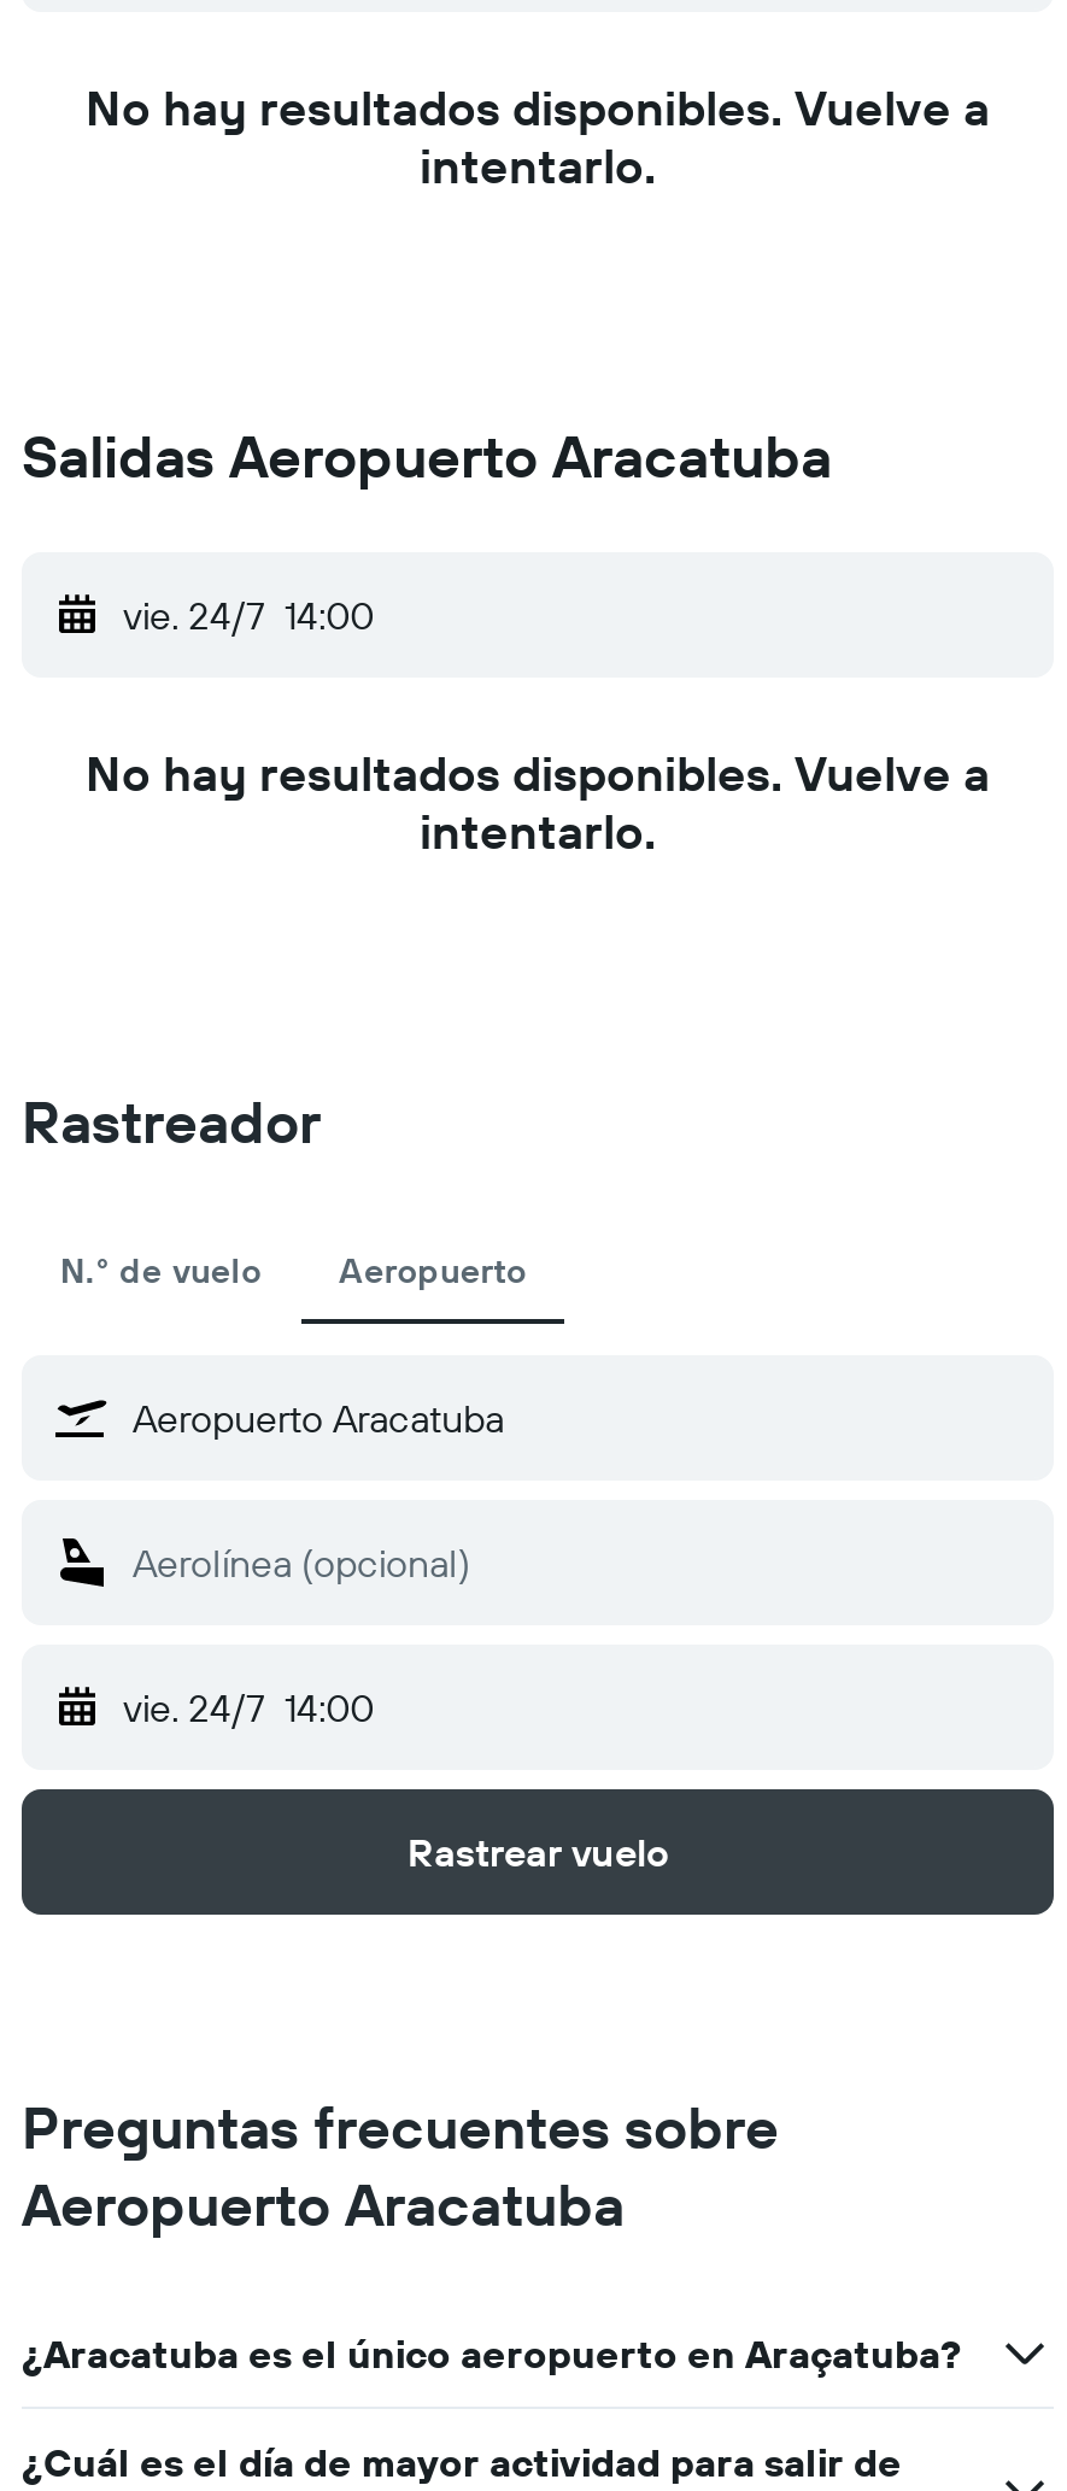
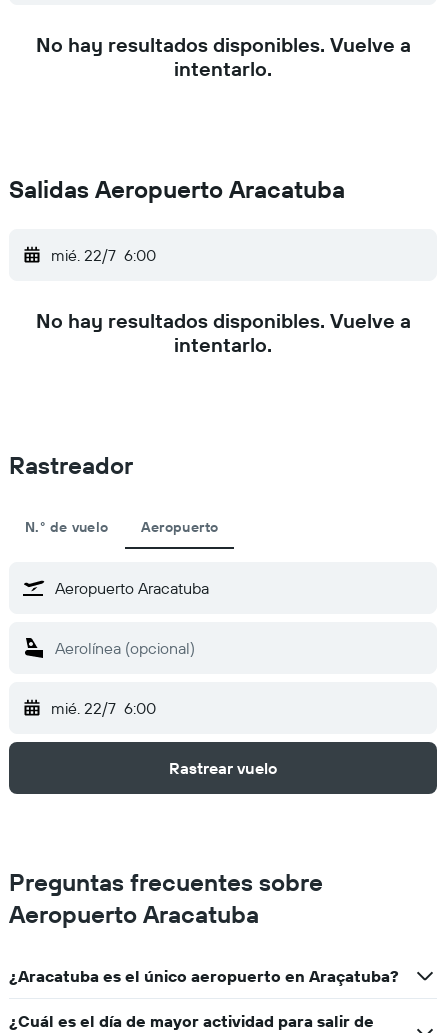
- vie. 24/7 14:00
+ mié. 22/7 6:00

- vie. 24/7 14:00
+ mié. 22/7 6:00
